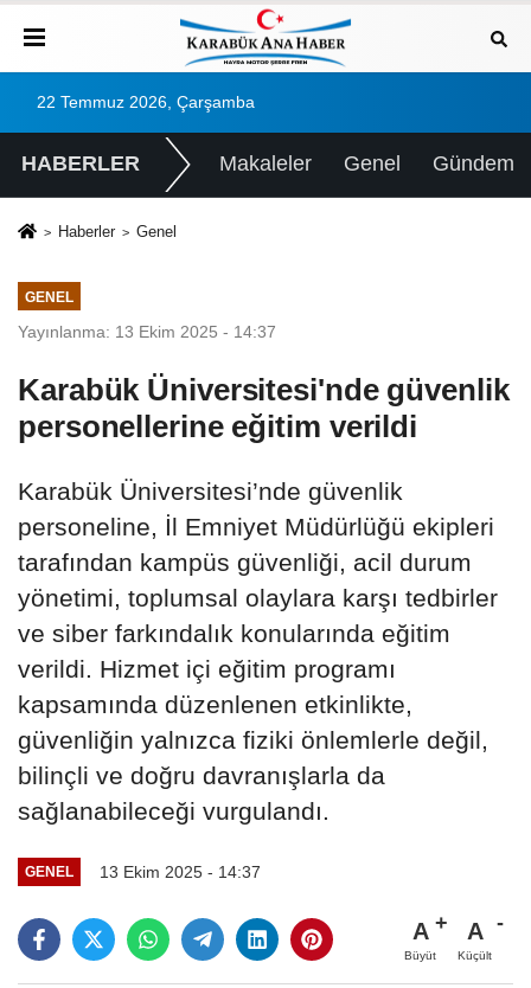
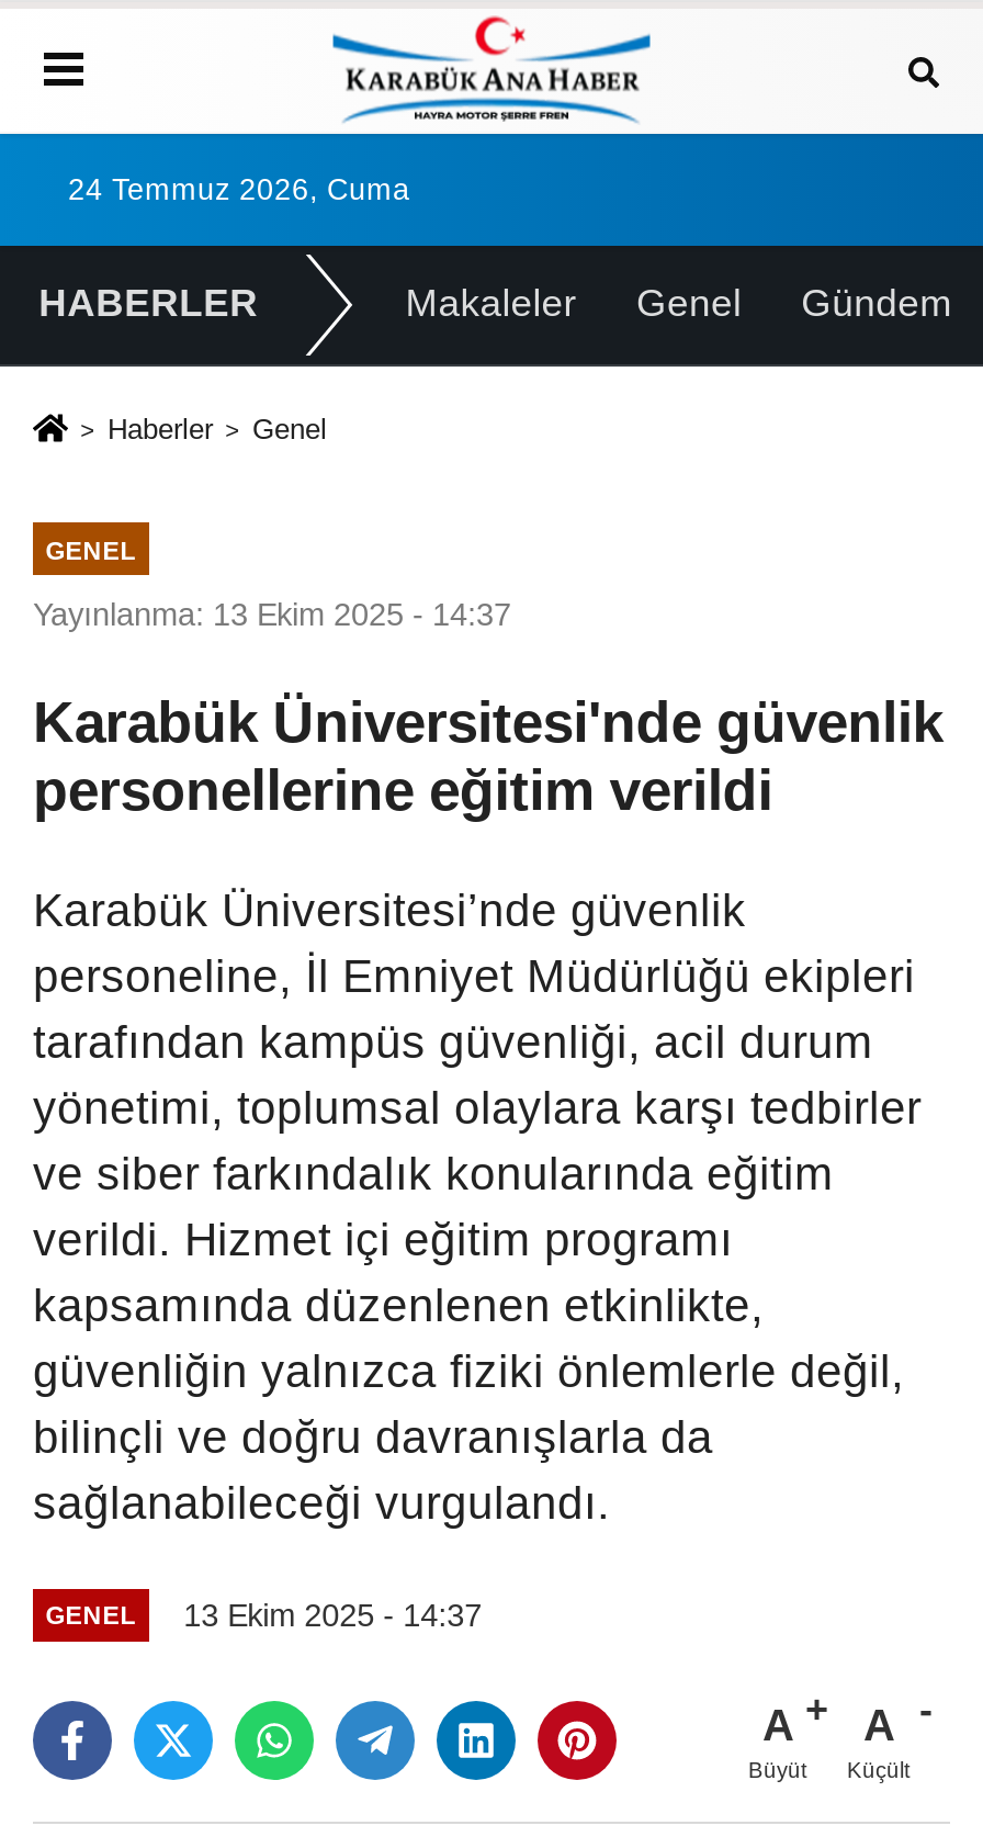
- 22 Temmuz 2026, Çarşamba
+ 24 Temmuz 2026, Cuma
